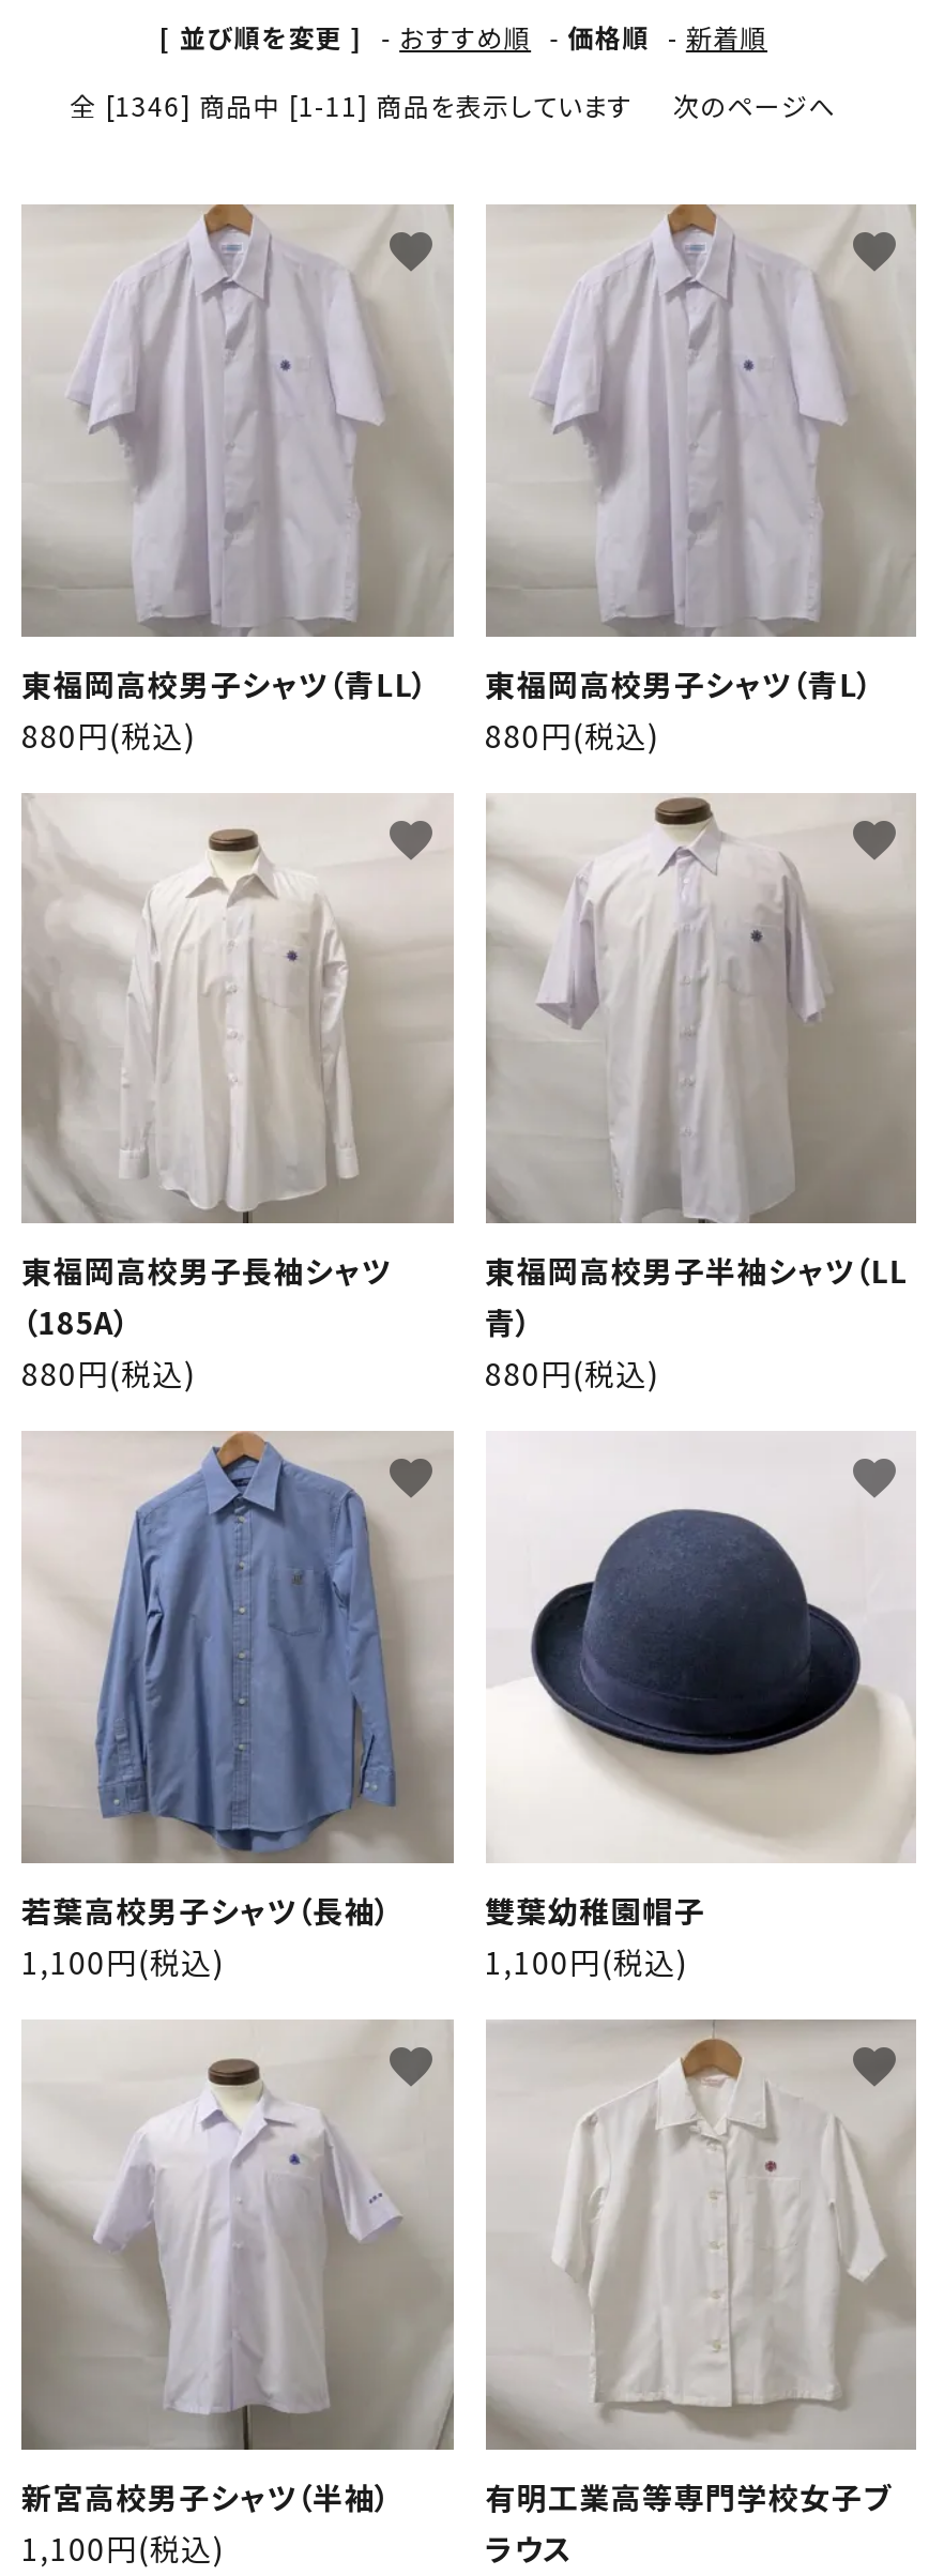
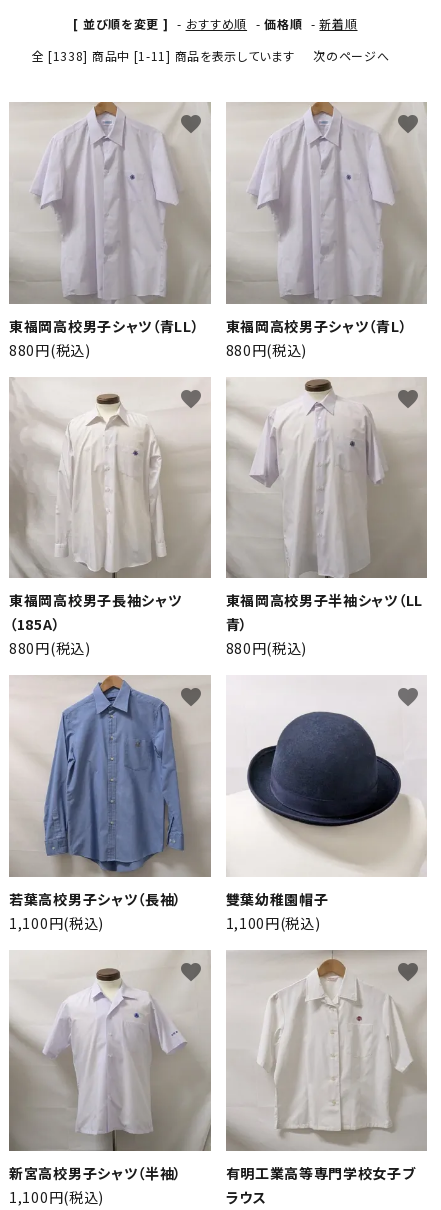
- 全 [1346] 商品中 [1-11] 商品を表示しています
+ 全 [1338] 商品中 [1-11] 商品を表示しています
